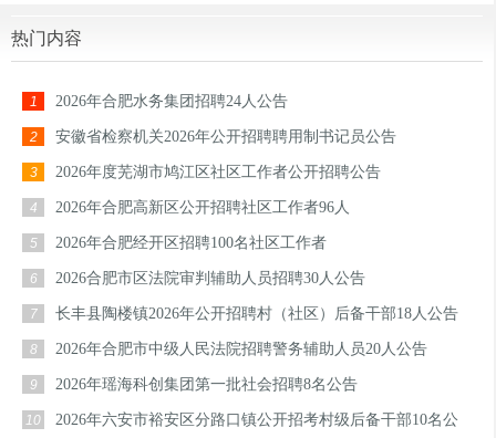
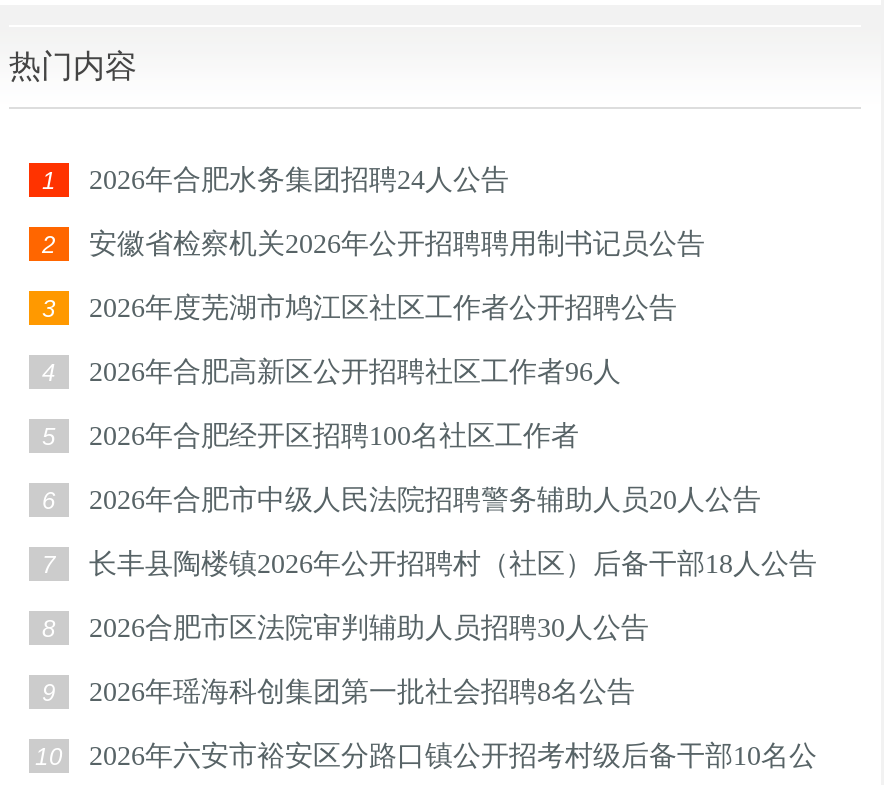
moved down: 2026合肥市区法院审判辅助人员招聘30人公告

moved up: 2026年合肥市中级人民法院招聘警务辅助人员20人公告
